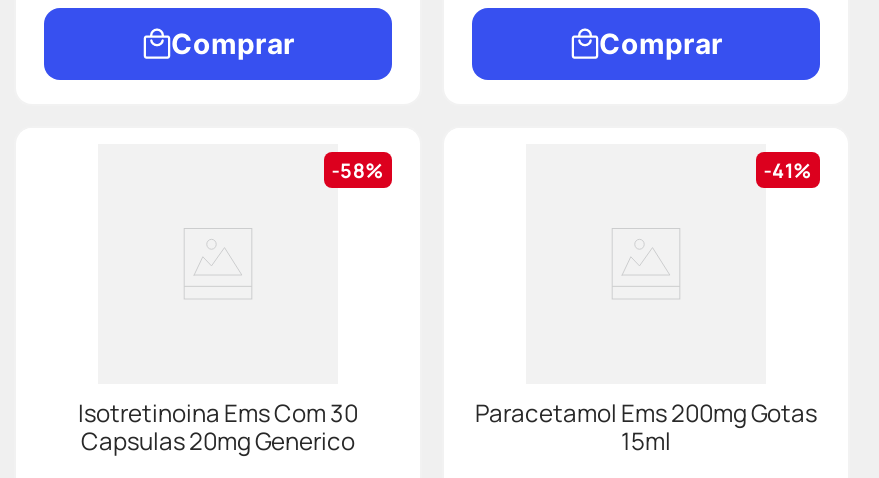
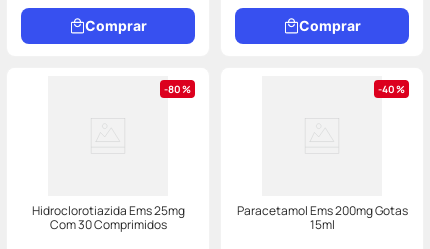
- 58%
+ 80%

- 41%
+ 40%

- Isotretinoina Ems Com 30
- Capsulas 20mg Generico
+ Hidroclorotiazida Ems 25mg
+ Com 30 Comprimidos
